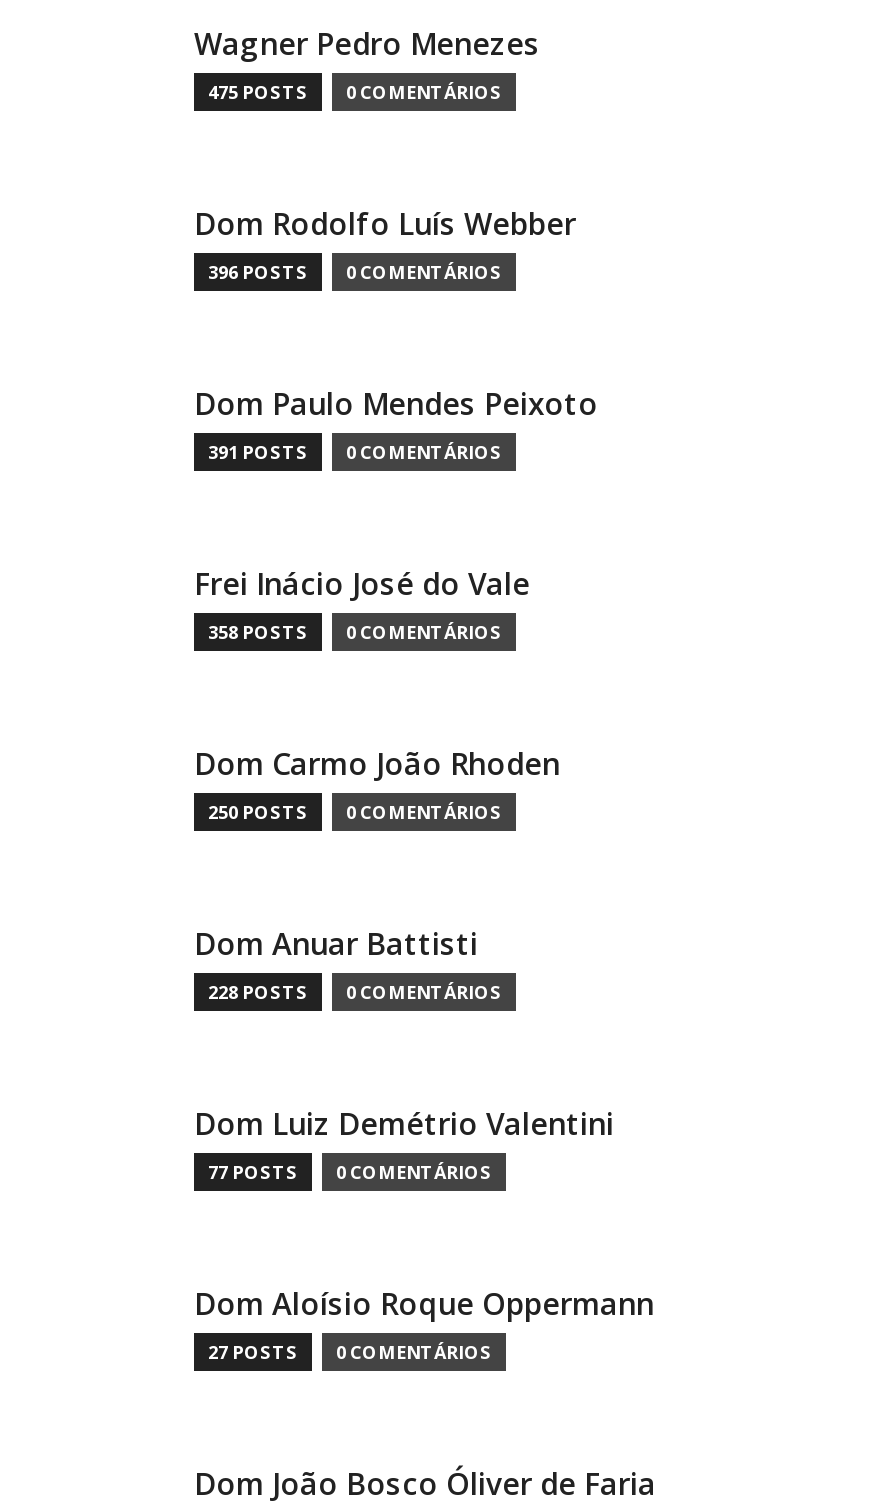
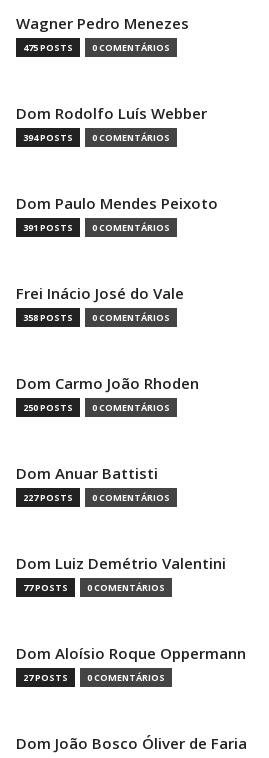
- 396 POSTS 0 COMENTÁRIOS
+ 394 POSTS 0 COMENTÁRIOS

- 228 POSTS 0 COMENTÁRIOS
+ 227 POSTS 0 COMENTÁRIOS
